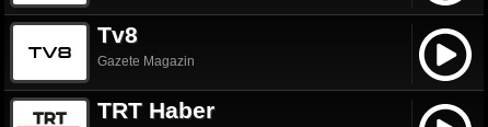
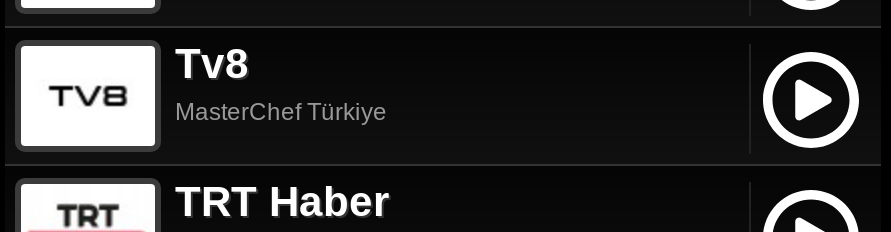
- Gazete Magazin
+ MasterChef Türkiye
